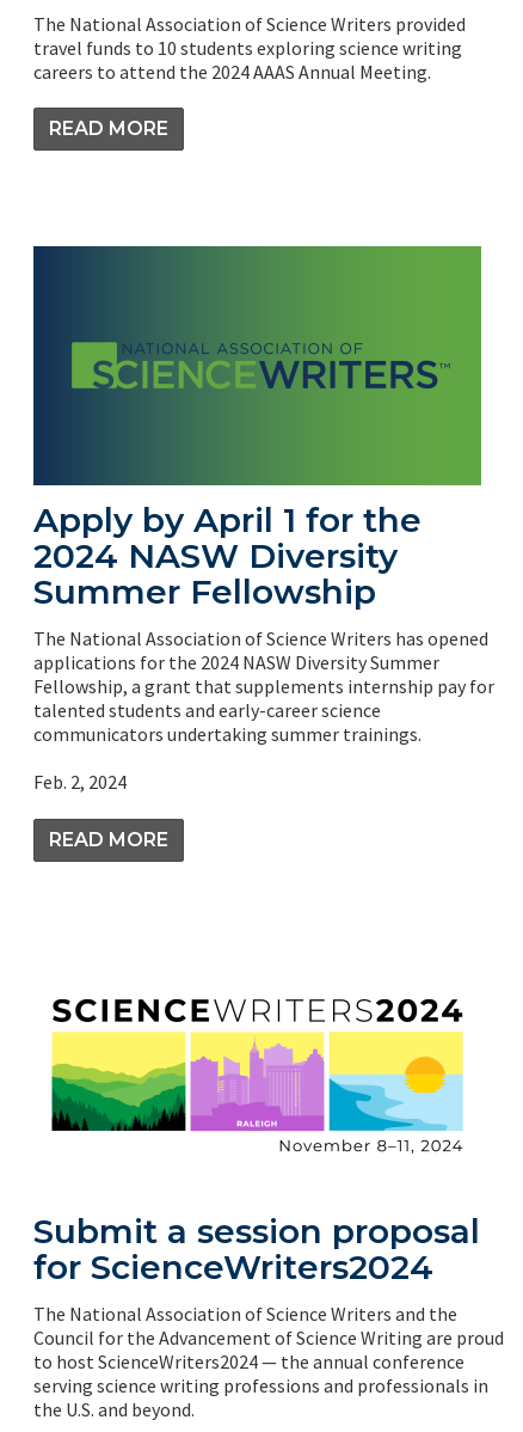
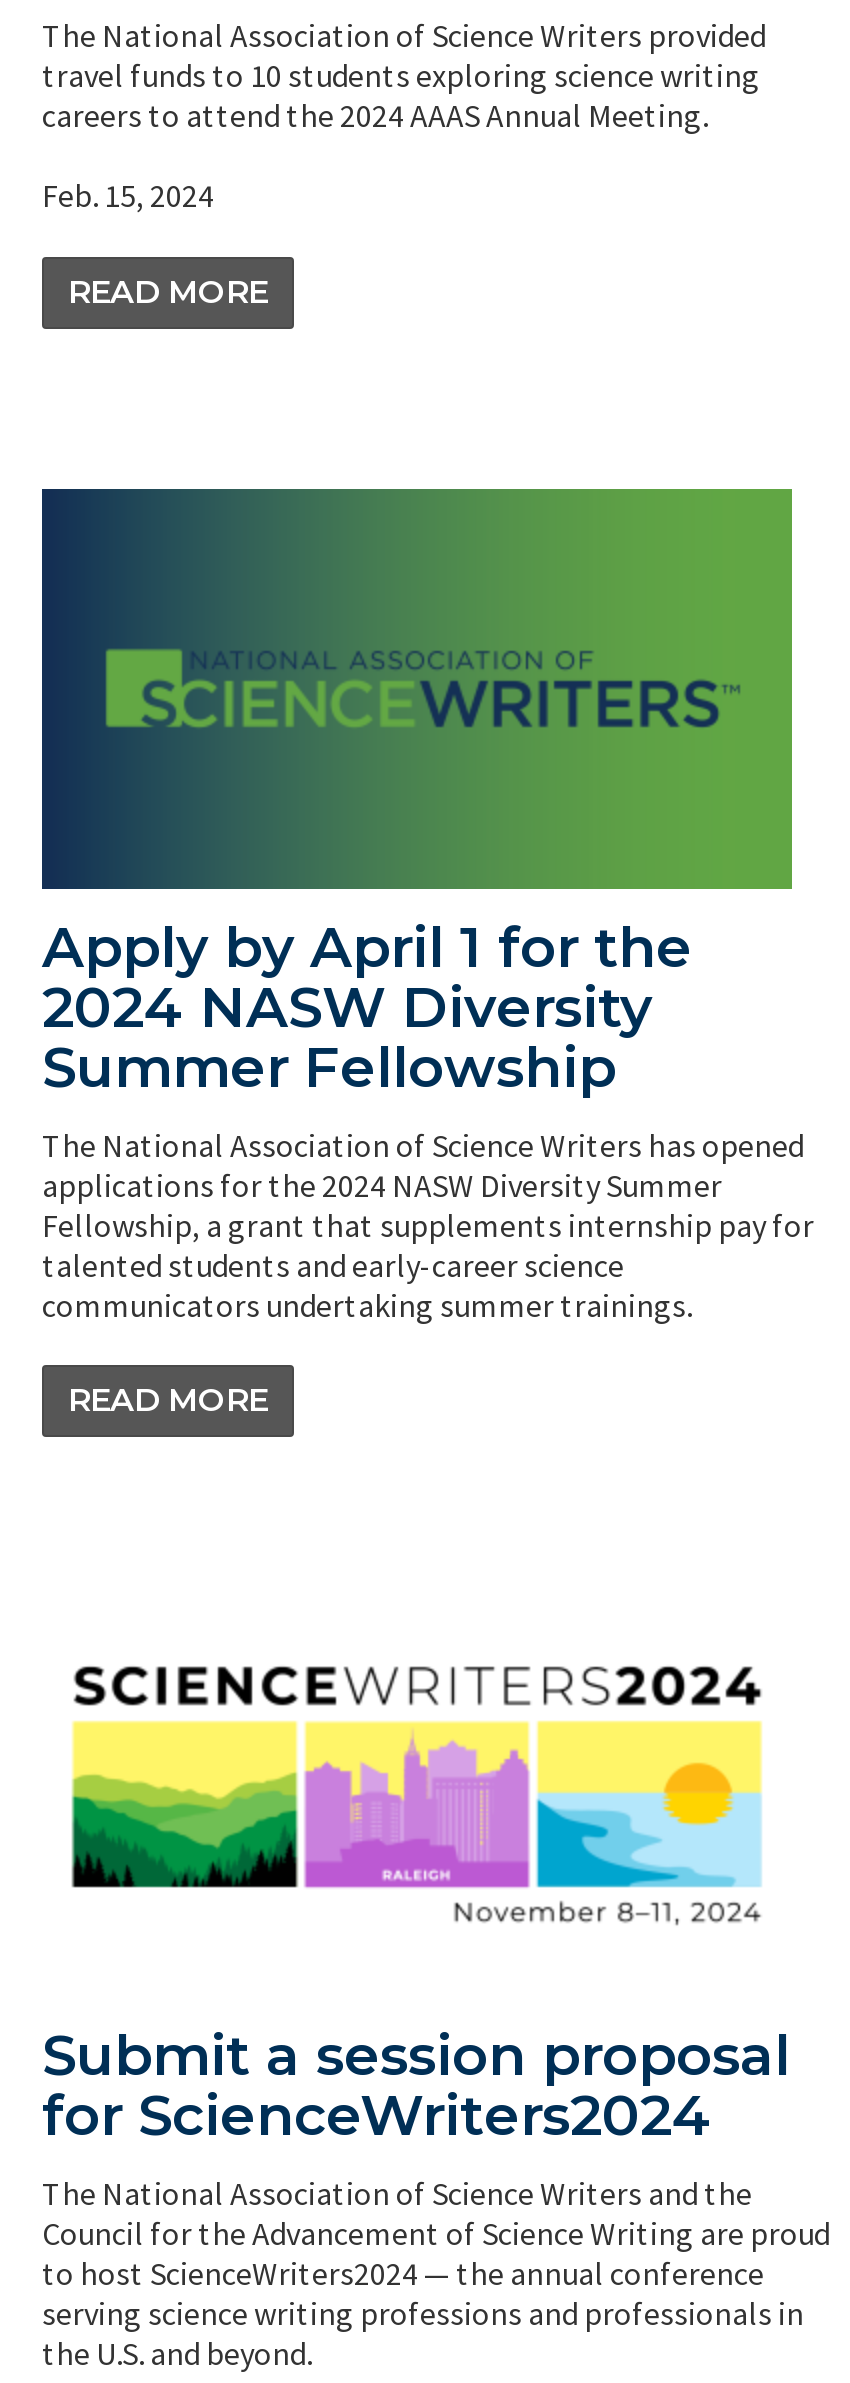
+ Feb. 15, 2024

moved down: READ MORE | Apply by April 1 for the | 2024 NASW Diversity | ... | talented students and early-career science | communicators undertaking summer trainings.

- Feb. 2, 2024
